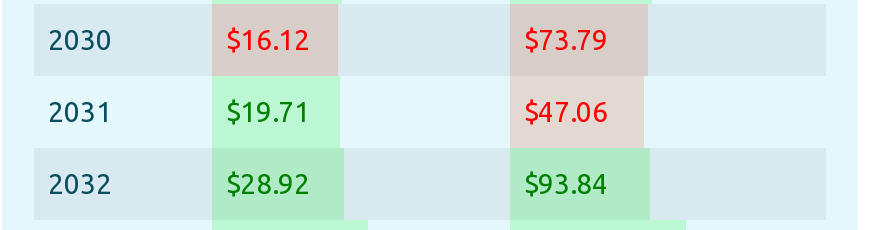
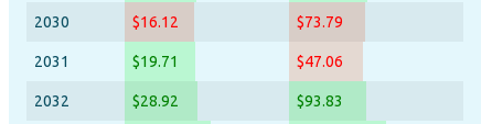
- $93.84
+ $93.83
